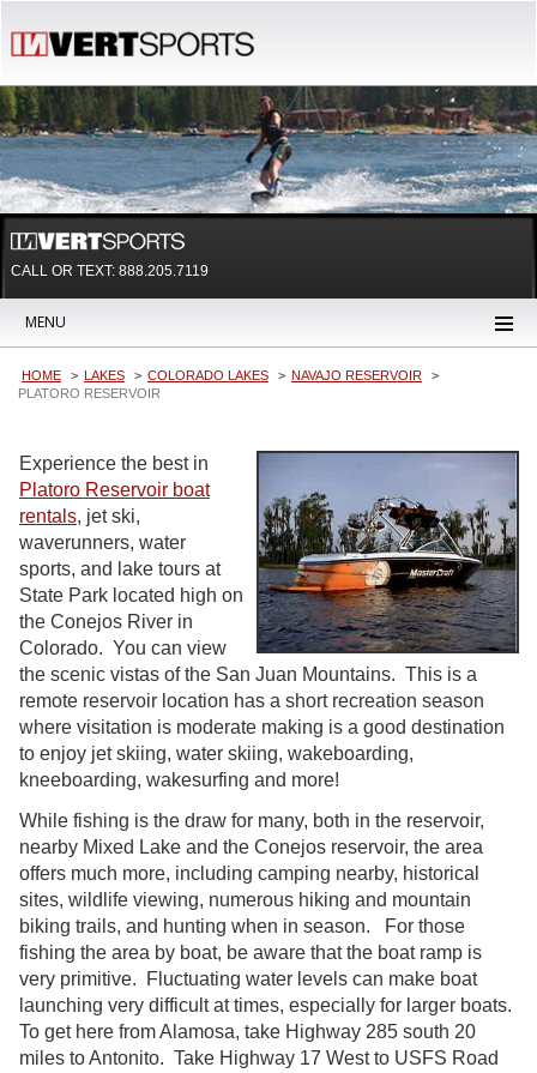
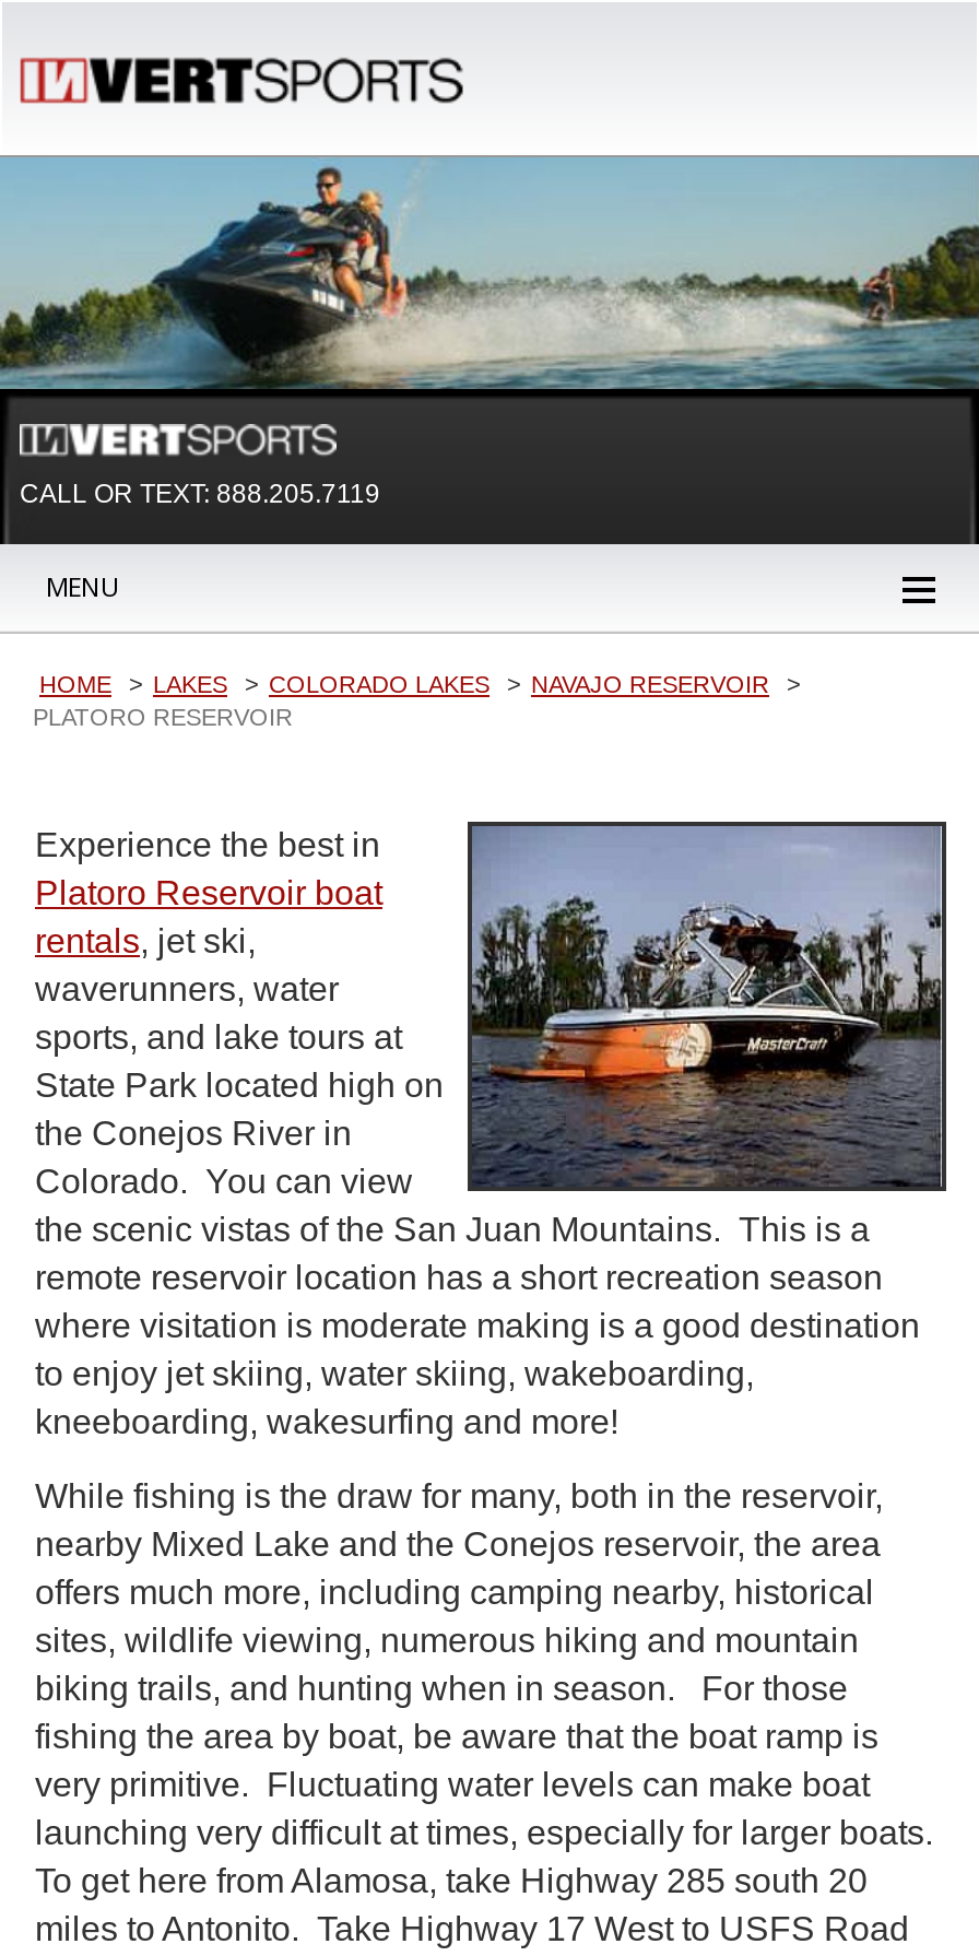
- [image]
+ [image]
